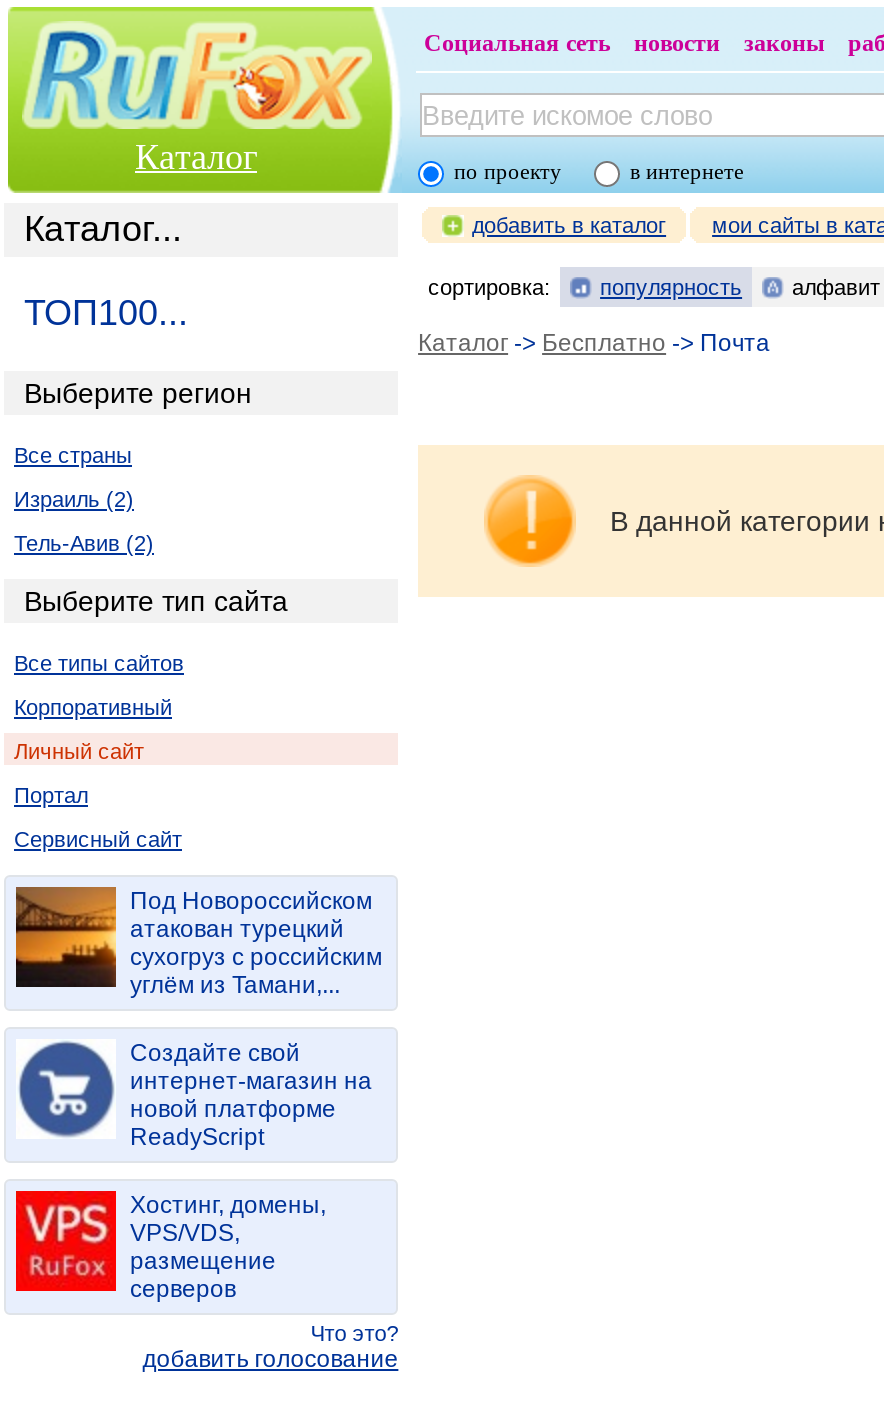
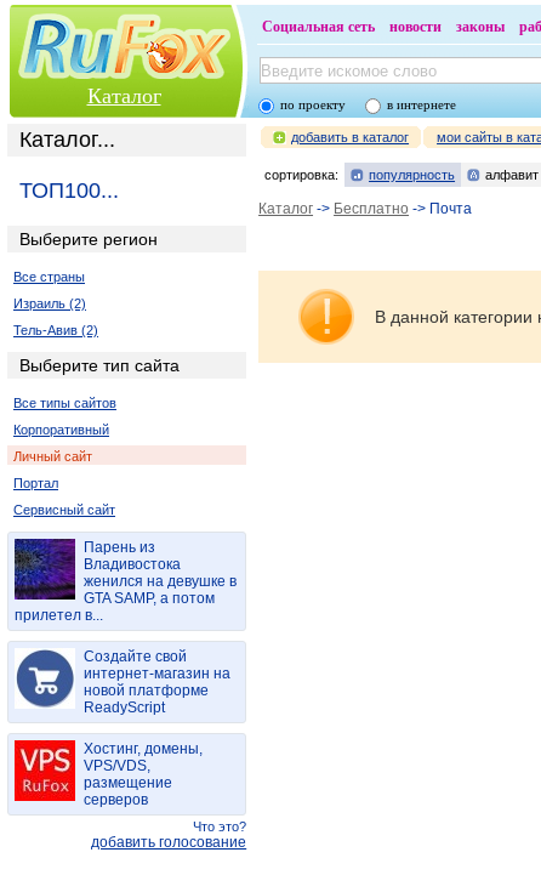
- [image]
- Под Новороссийском
- атакован турецкий
- сухогруз с российским
- углём из Тамани,...
+ [image]
+ Парень из
+ Владивостока
+ женился на девушке в
+ GTA SAMP, а потом
+ прилетел в...
